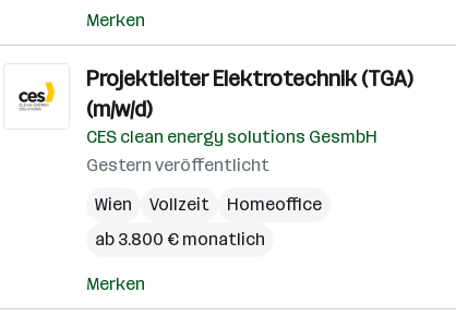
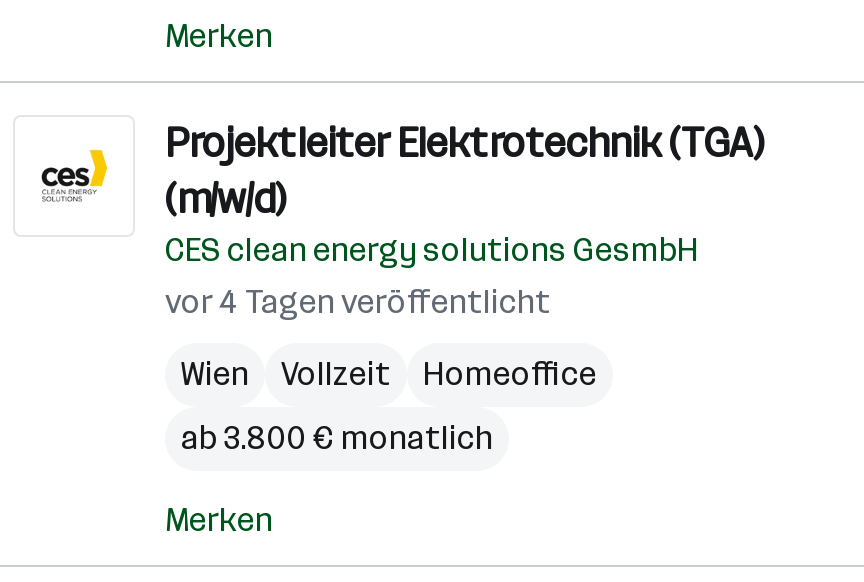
- Gestern veröffentlicht
+ vor 4 Tagen veröffentlicht
